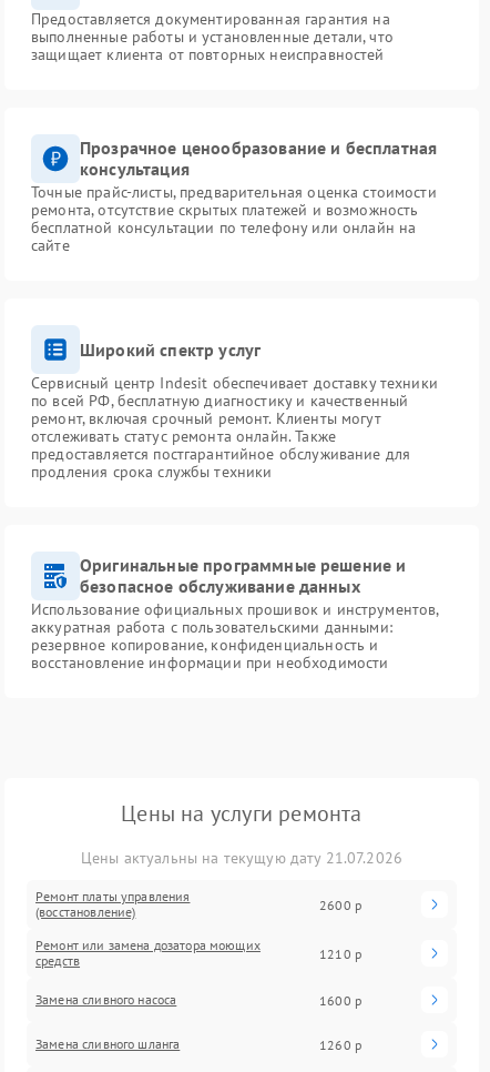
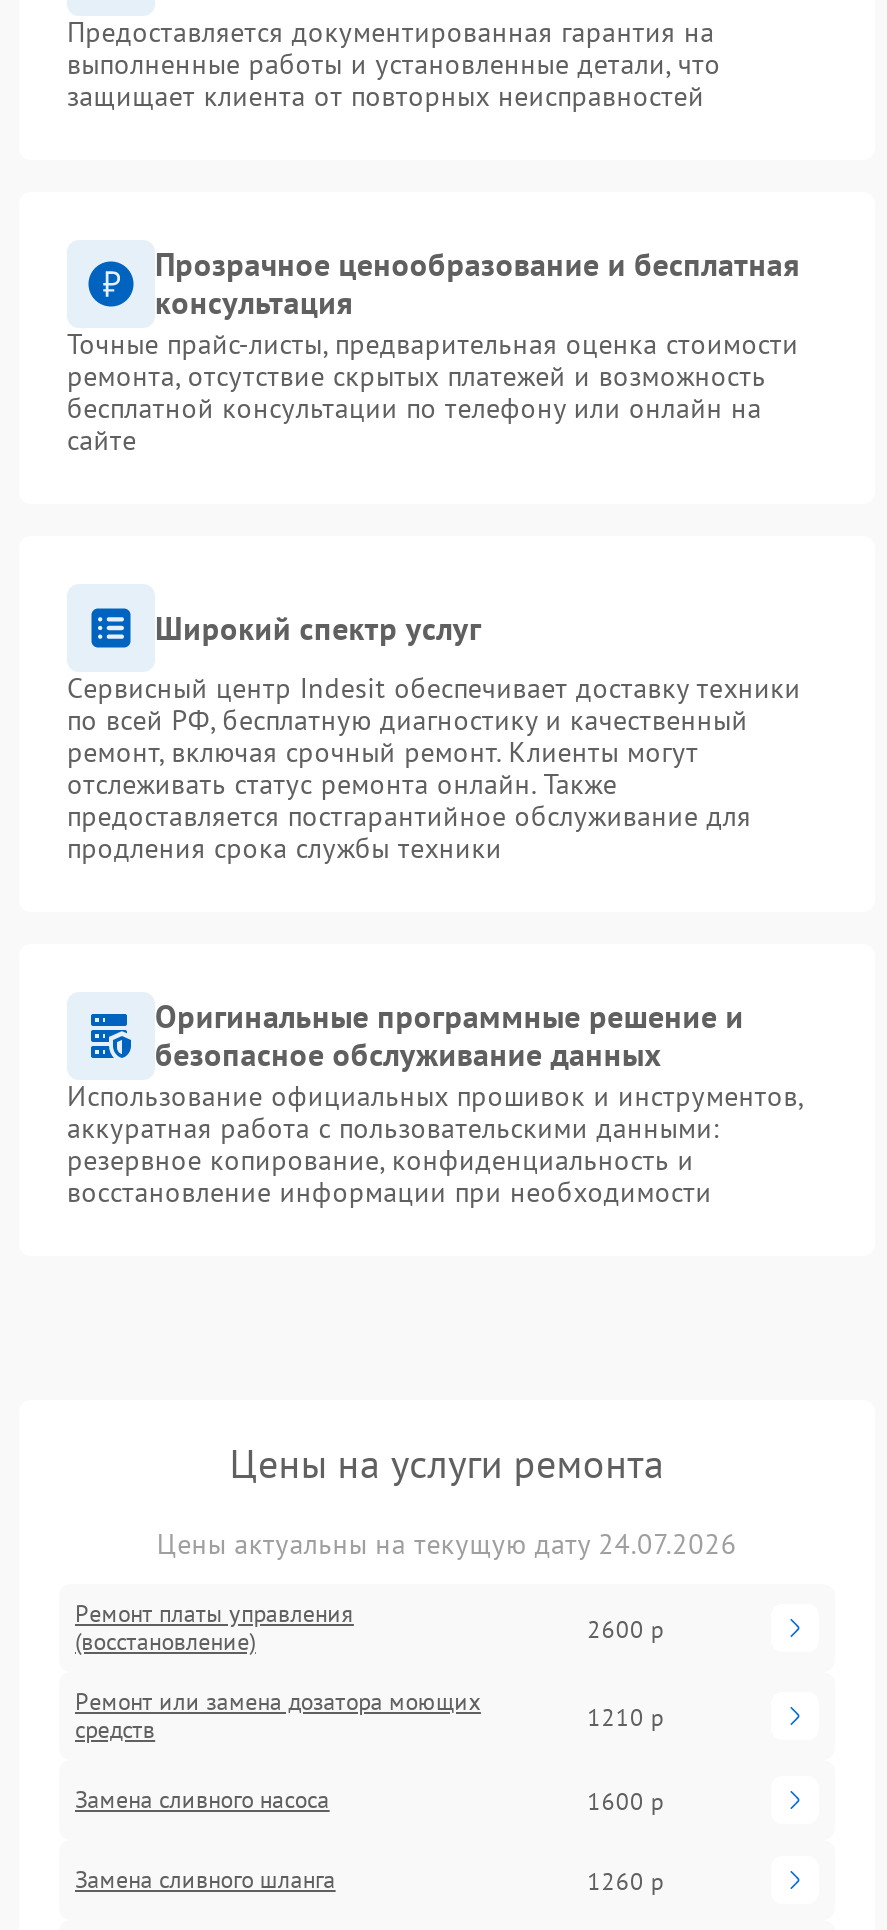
- Цены актуальны на текущую дату 21.07.2026
+ Цены актуальны на текущую дату 24.07.2026
